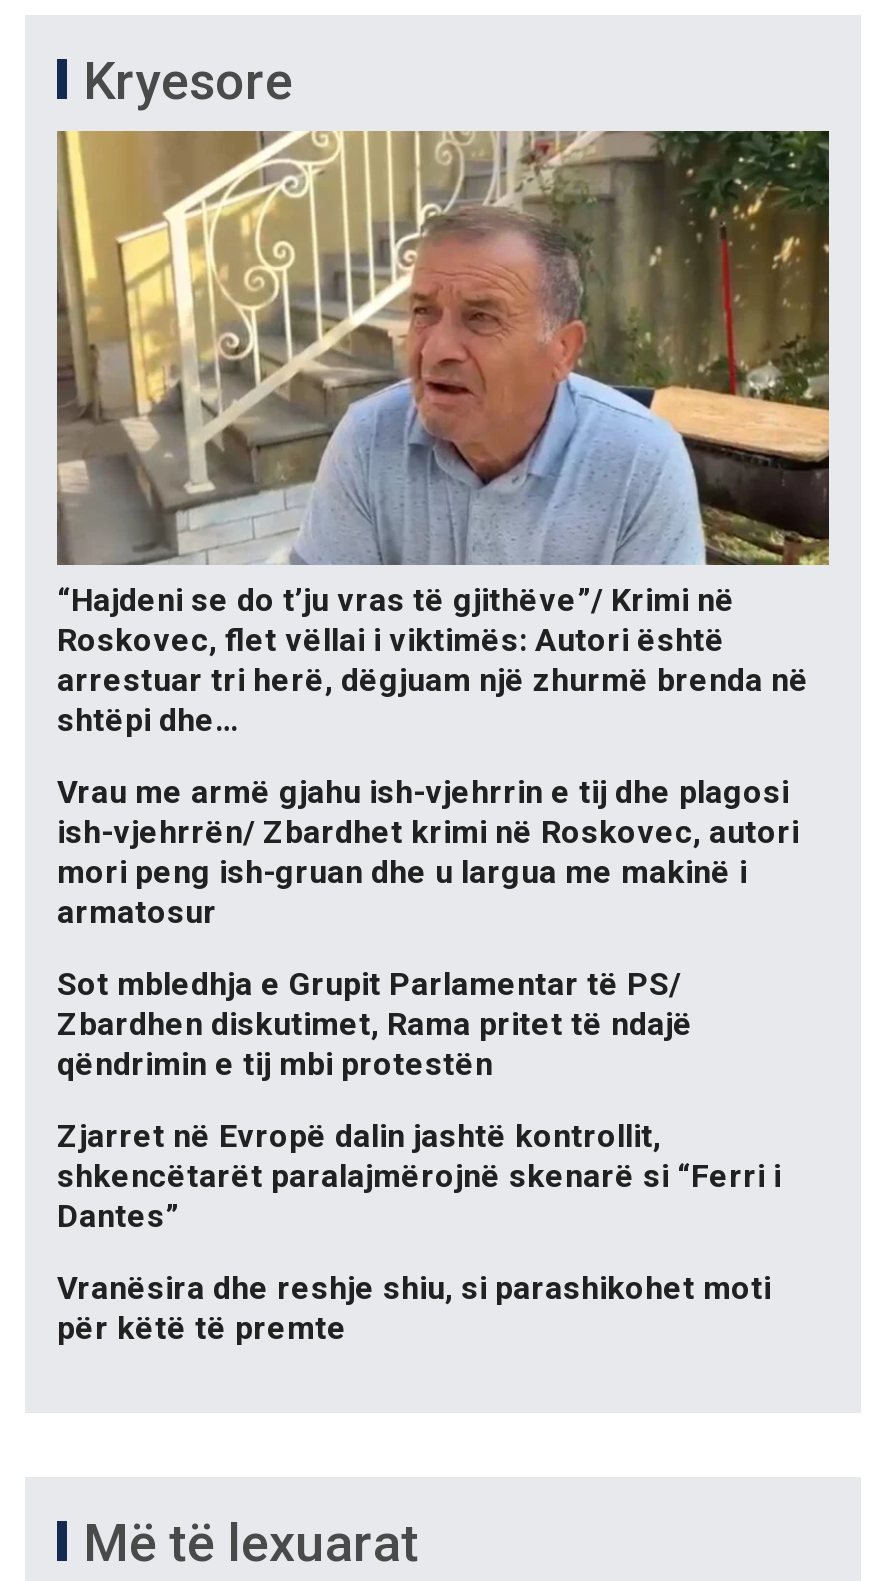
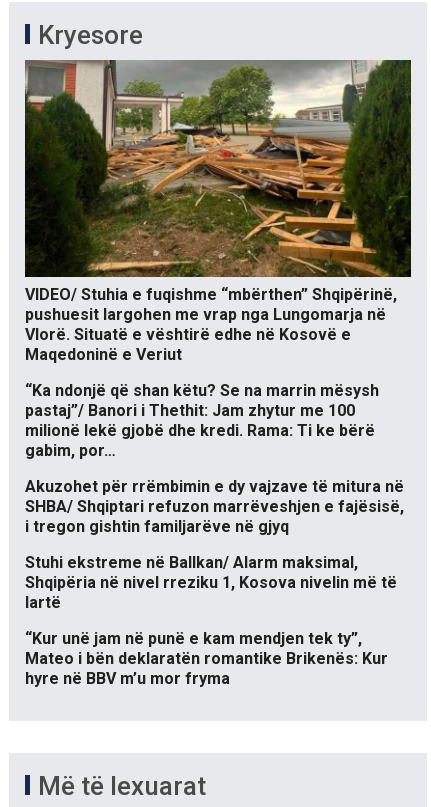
- [image]
- “Hajdeni se do t’ju vras të gjithëve”/ Krimi në
- Roskovec, flet vëllai i viktimës: Autori është
- arrestuar tri herë, dëgjuam një zhurmë brenda në
- shtëpi dhe…
+ [image]
+ VIDEO/ Stuhia e fuqishme “mbërthen” Shqipërinë,
+ pushuesit largohen me vrap nga Lungomarja në
+ Vlorë. Situatë e vështirë edhe në Kosovë e
+ Maqedoninë e Veriut

- Vrau me armë gjahu ish-vjehrrin e tij dhe plagosi
- ish-vjehrrën/ Zbardhet krimi në Roskovec, autori
- mori peng ish-gruan dhe u largua me makinë i
- armatosur
+ “Ka ndonjë që shan këtu? Se na marrin mësysh
+ pastaj”/ Banori i Thethit: Jam zhytur me 100
+ milionë lekë gjobë dhe kredi. Rama: Ti ke bërë
+ gabim, por…

- Sot mbledhja e Grupit Parlamentar të PS/
- Zbardhen diskutimet, Rama pritet të ndajë
- qëndrimin e tij mbi protestën
+ Akuzohet për rrëmbimin e dy vajzave të mitura në
+ SHBA/ Shqiptari refuzon marrëveshjen e fajësisë,
+ i tregon gishtin familjarëve në gjyq

- Zjarret në Evropë dalin jashtë kontrollit,
- shkencëtarët paralajmërojnë skenarë si “Ferri i
- Dantes”
+ Stuhi ekstreme në Ballkan/ Alarm maksimal,
+ Shqipëria në nivel rreziku 1, Kosova nivelin më të
+ lartë

- Vranësira dhe reshje shiu, si parashikohet moti
- për këtë të premte
+ “Kur unë jam në punë e kam mendjen tek ty”,
+ Mateo i bën deklaratën romantike Brikenës: Kur
+ hyre në BBV m’u mor fryma
